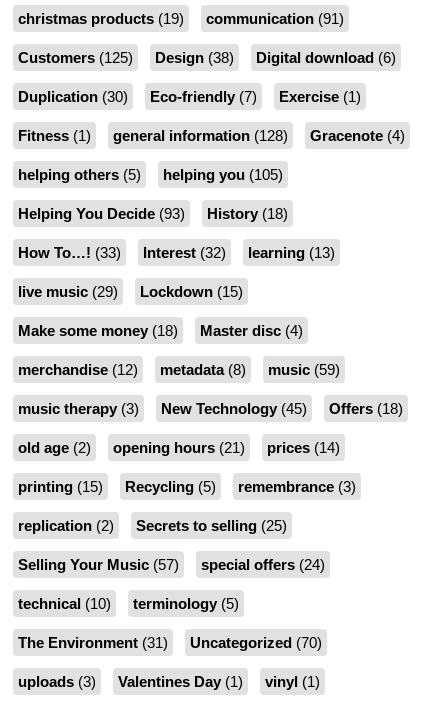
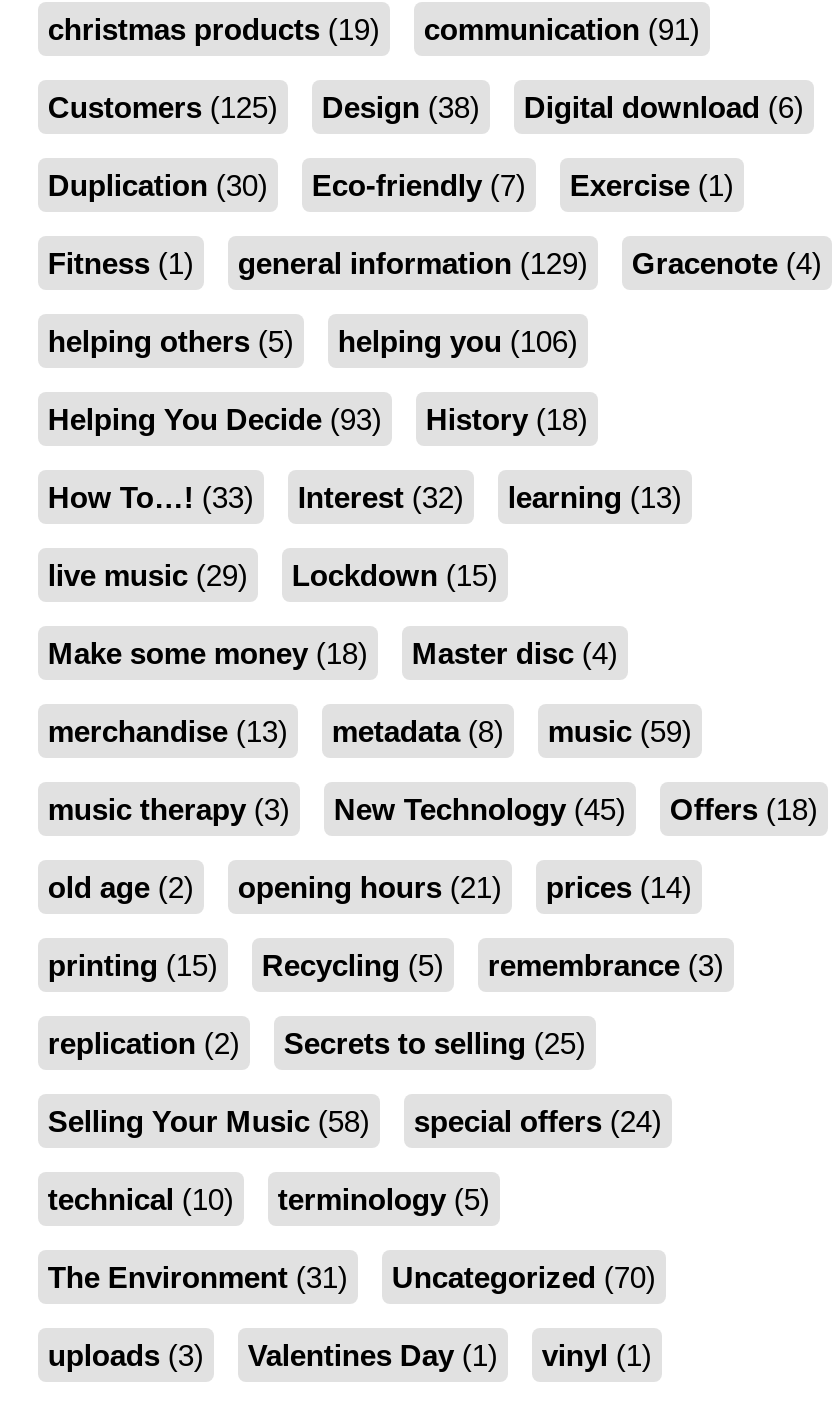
- general information (128)
+ general information (129)

- helping others (5) helping you (105)
+ helping others (5) helping you (106)

- merchandise (12) metadata (8) music (59)
+ merchandise (13) metadata (8) music (59)

- Selling Your Music (57)
+ Selling Your Music (58)
